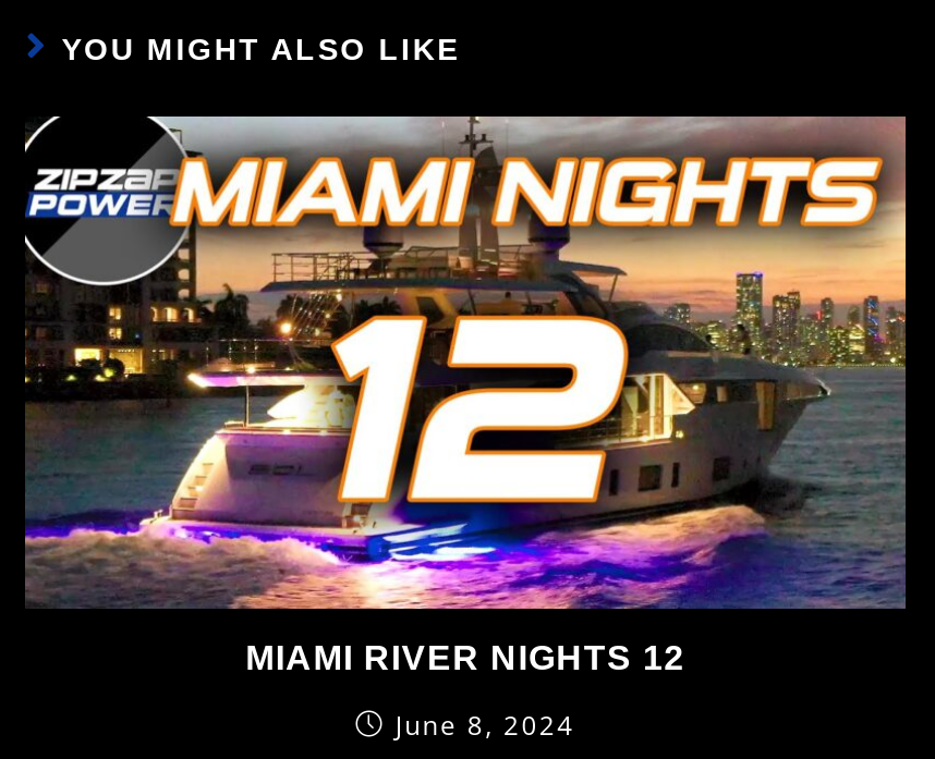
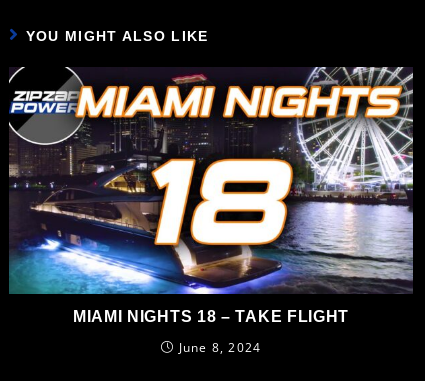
- [image]
- MIAMI RIVER NIGHTS 12
+ [image]
+ MIAMI NIGHTS 18 – TAKE FLIGHT
